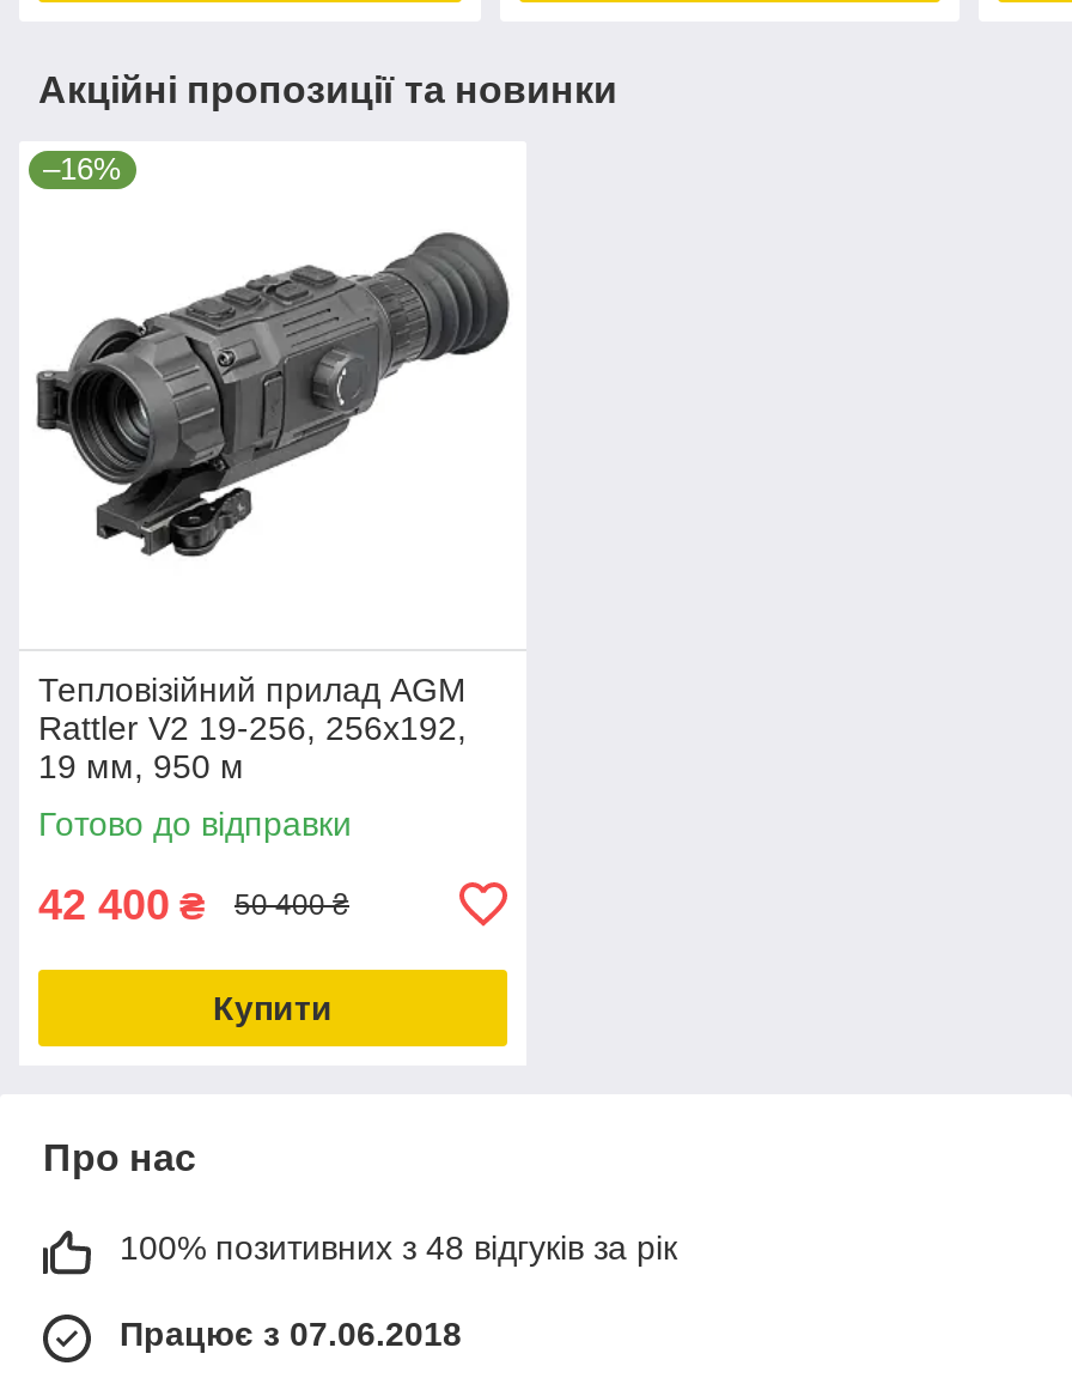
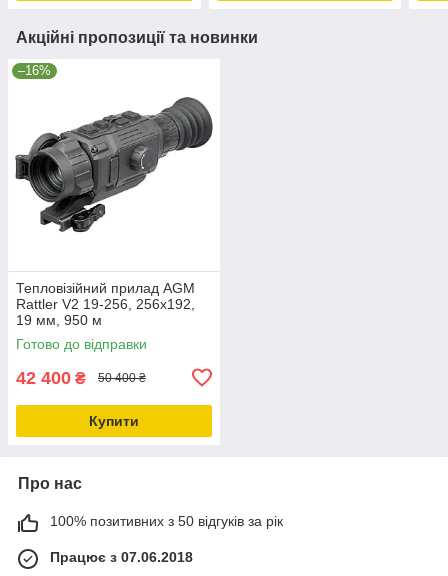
- 100% позитивних з 48 відгуків за рік
+ 100% позитивних з 50 відгуків за рік
